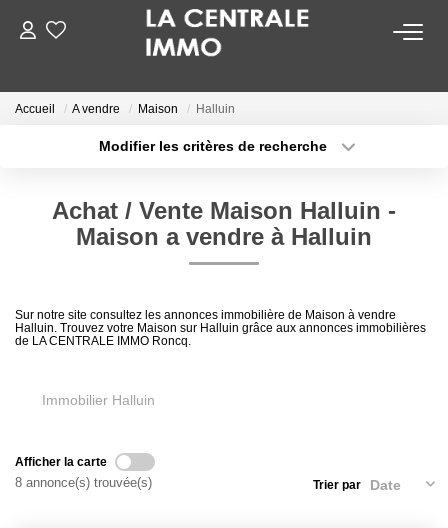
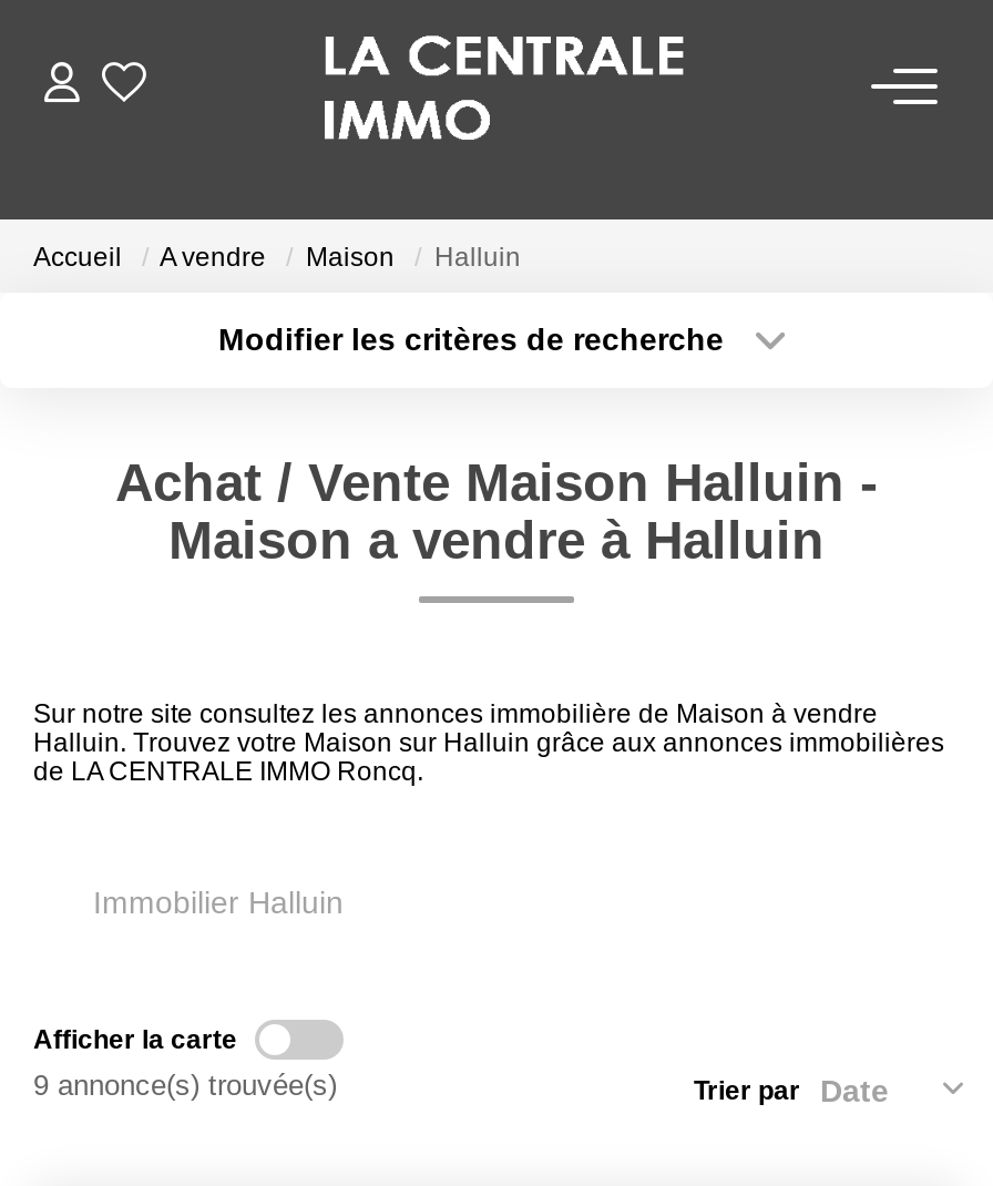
- 8 annonce(s) trouvée(s)
+ 9 annonce(s) trouvée(s)
